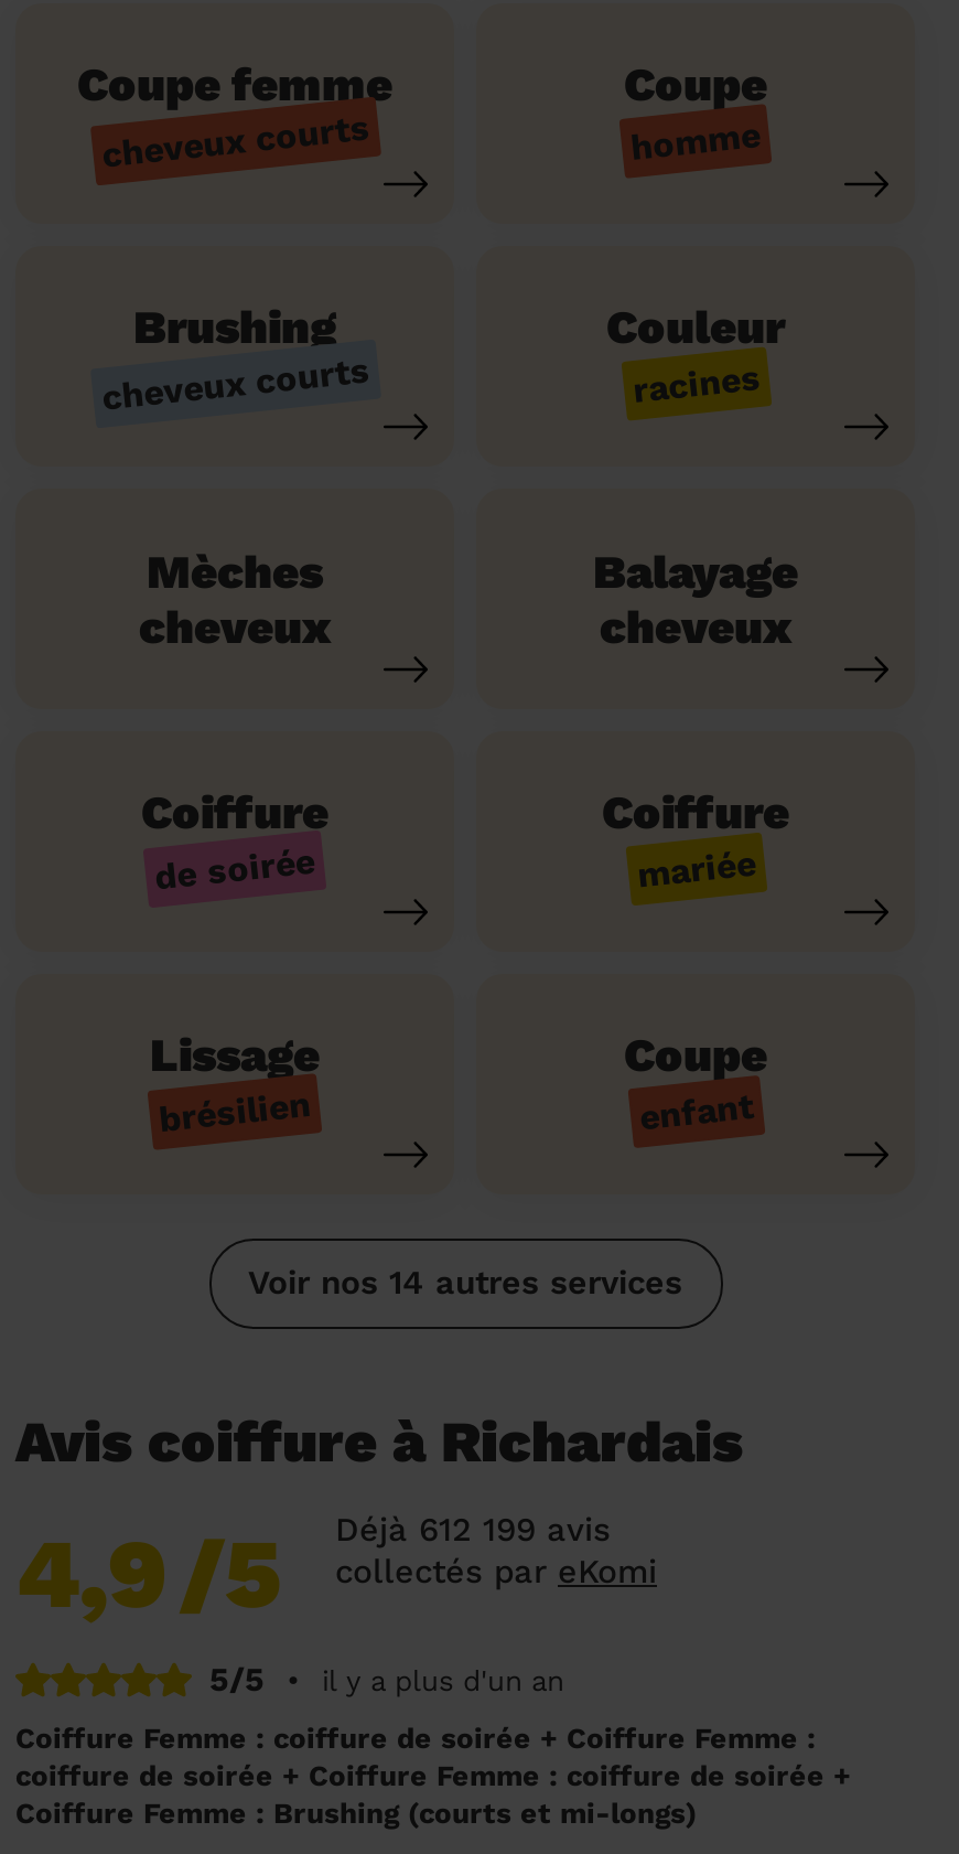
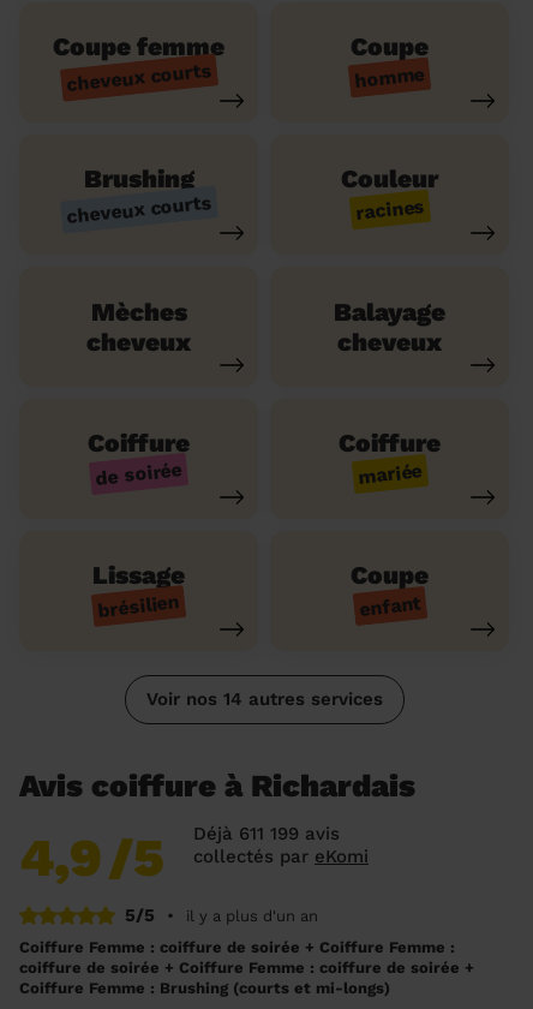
- Déjà 612 199 avis
+ Déjà 611 199 avis
